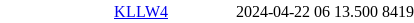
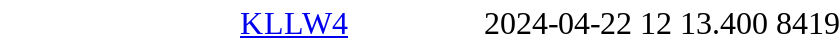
- 2024-04-22 06 13.500 8419
+ 2024-04-22 12 13.400 8419
